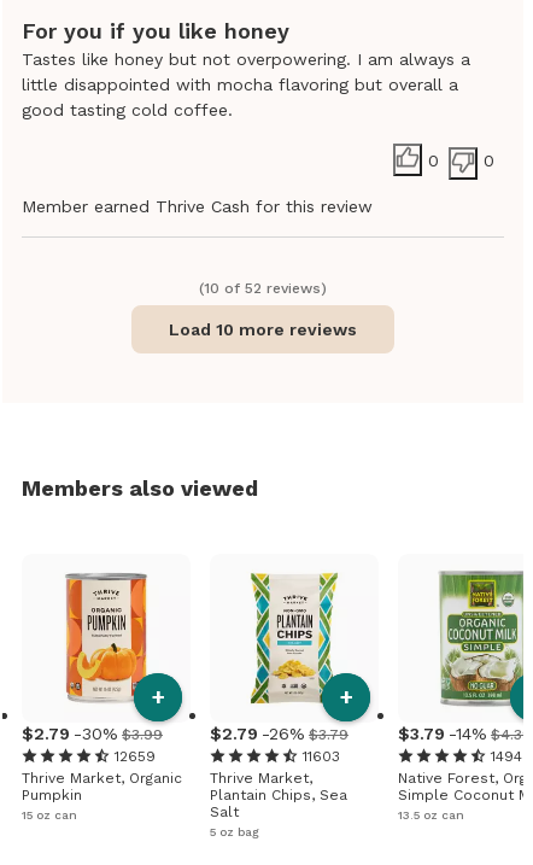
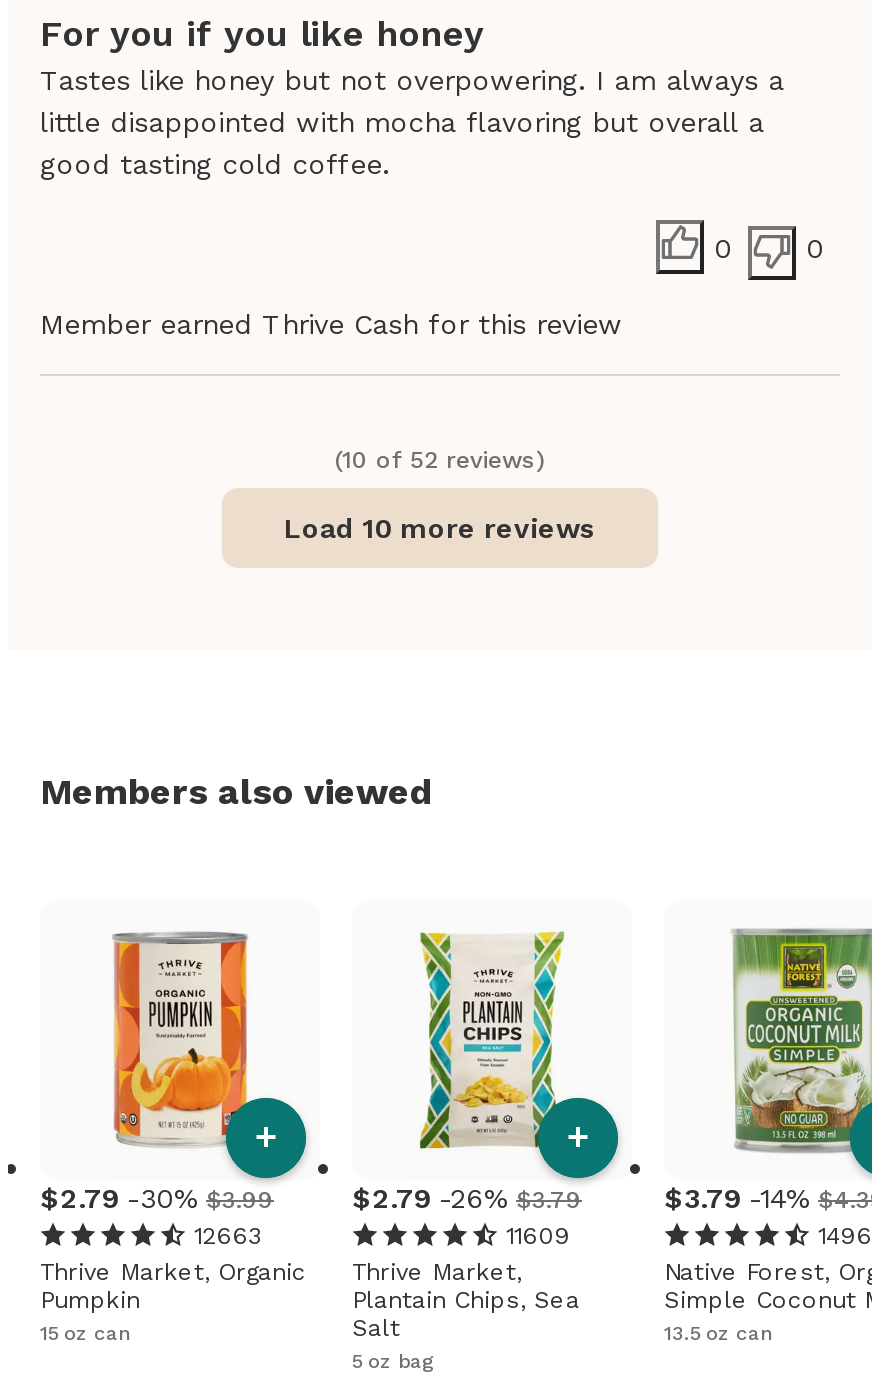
- 12659
+ 12663

- 11603
+ 11609

- 1494
+ 1496
